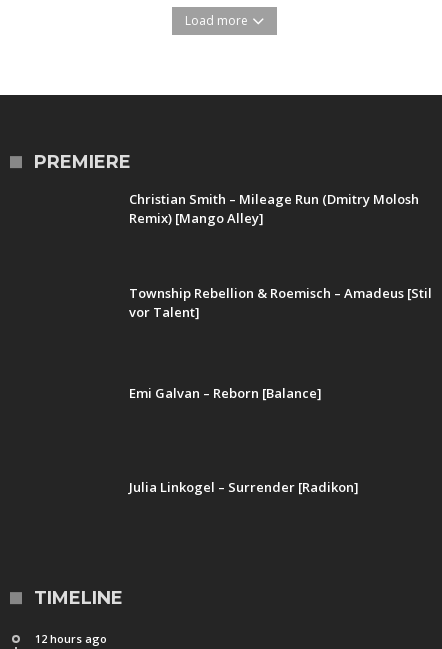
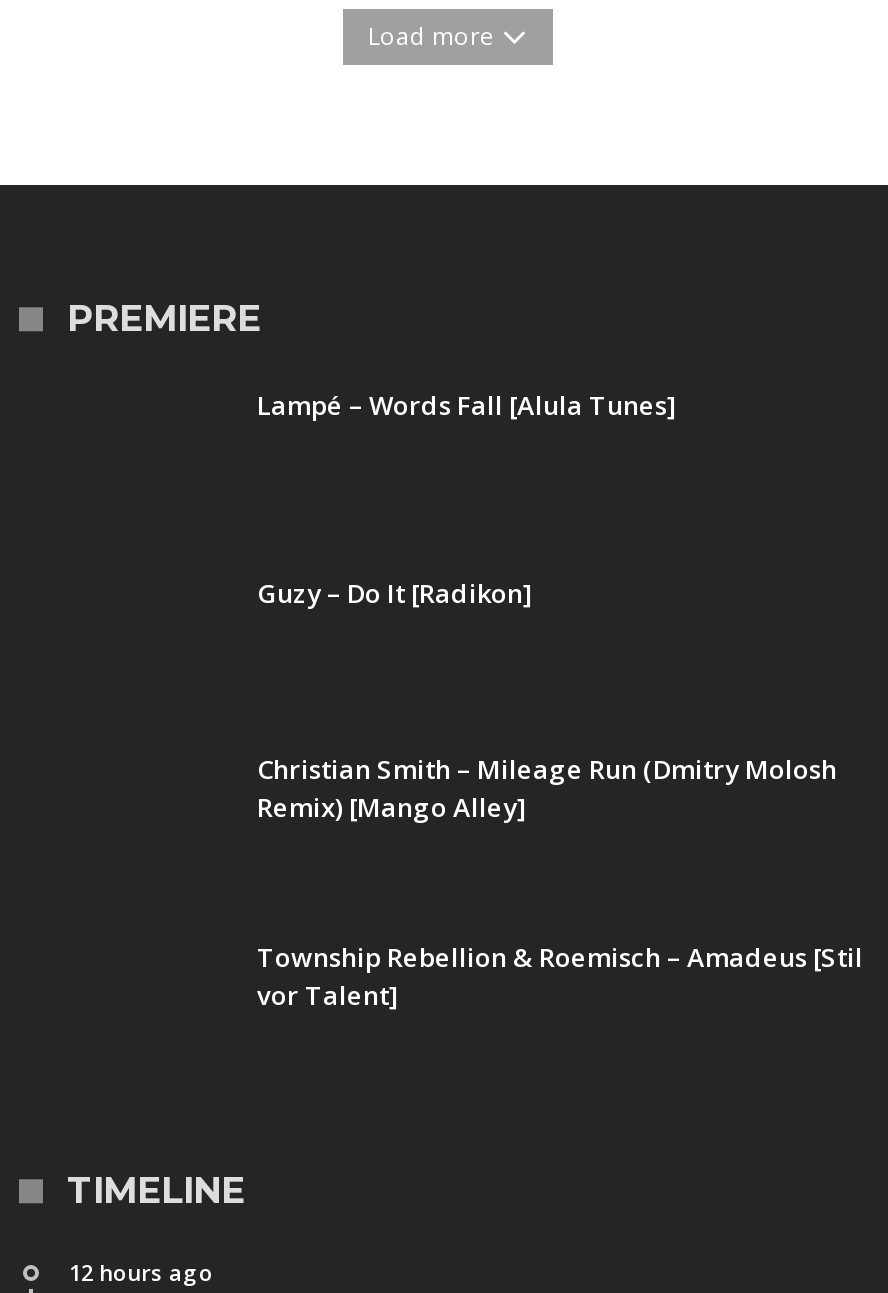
+ Lampé – Words Fall [Alula Tunes]

+ Guzy – Do It [Radikon]

moved down: Christian Smith – Mileage Run (Dmitry Molosh | Remix) [Mango Alley] | Township Rebellion & Roemisch – Amadeus [Stil | vor Talent]

- Emi Galvan – Reborn [Balance]

- Julia Linkogel – Surrender [Radikon]
